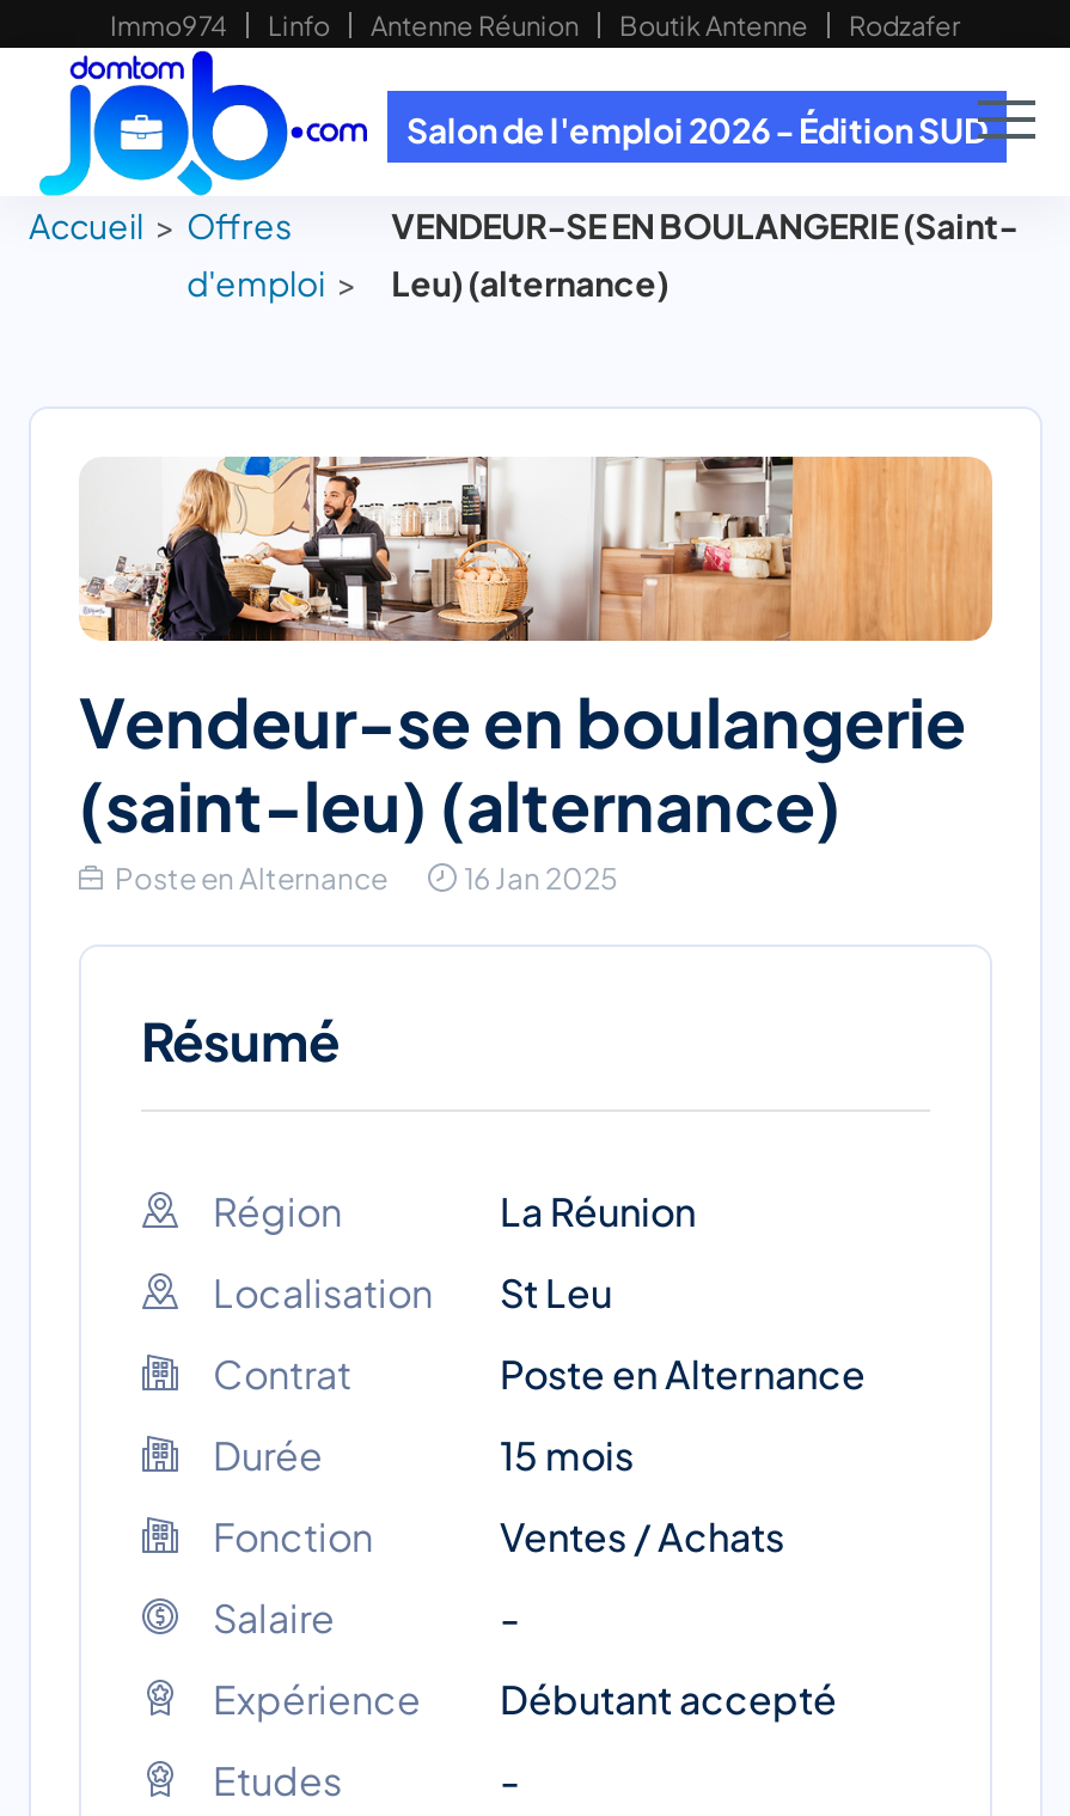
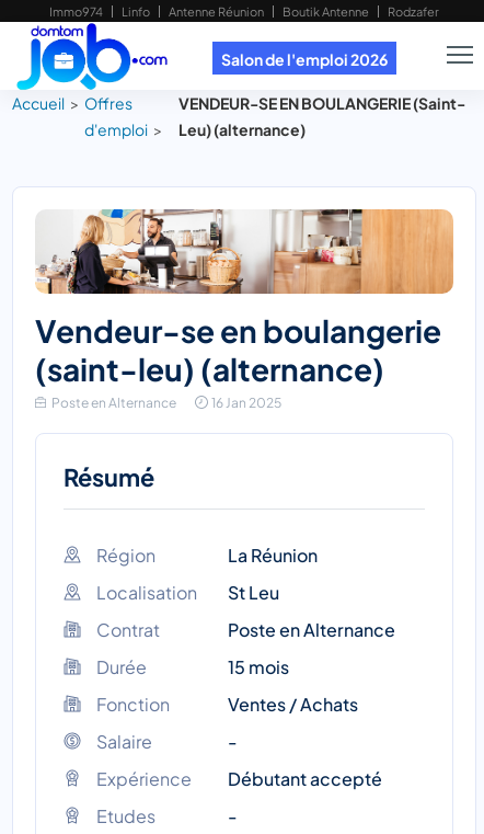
- Salon de l'emploi 2026 - Édition SUD
+ Salon de l'emploi 2026
